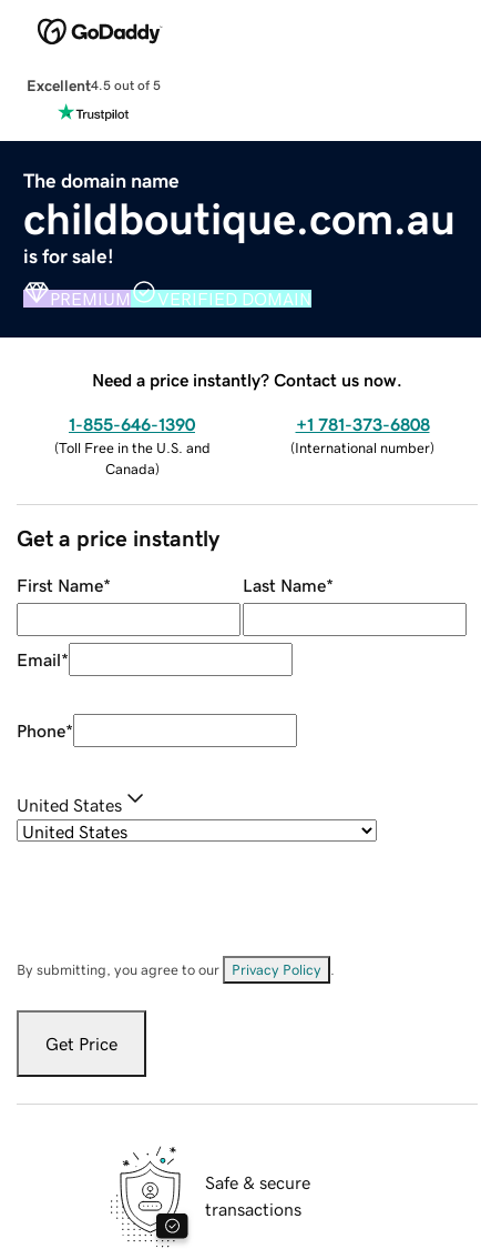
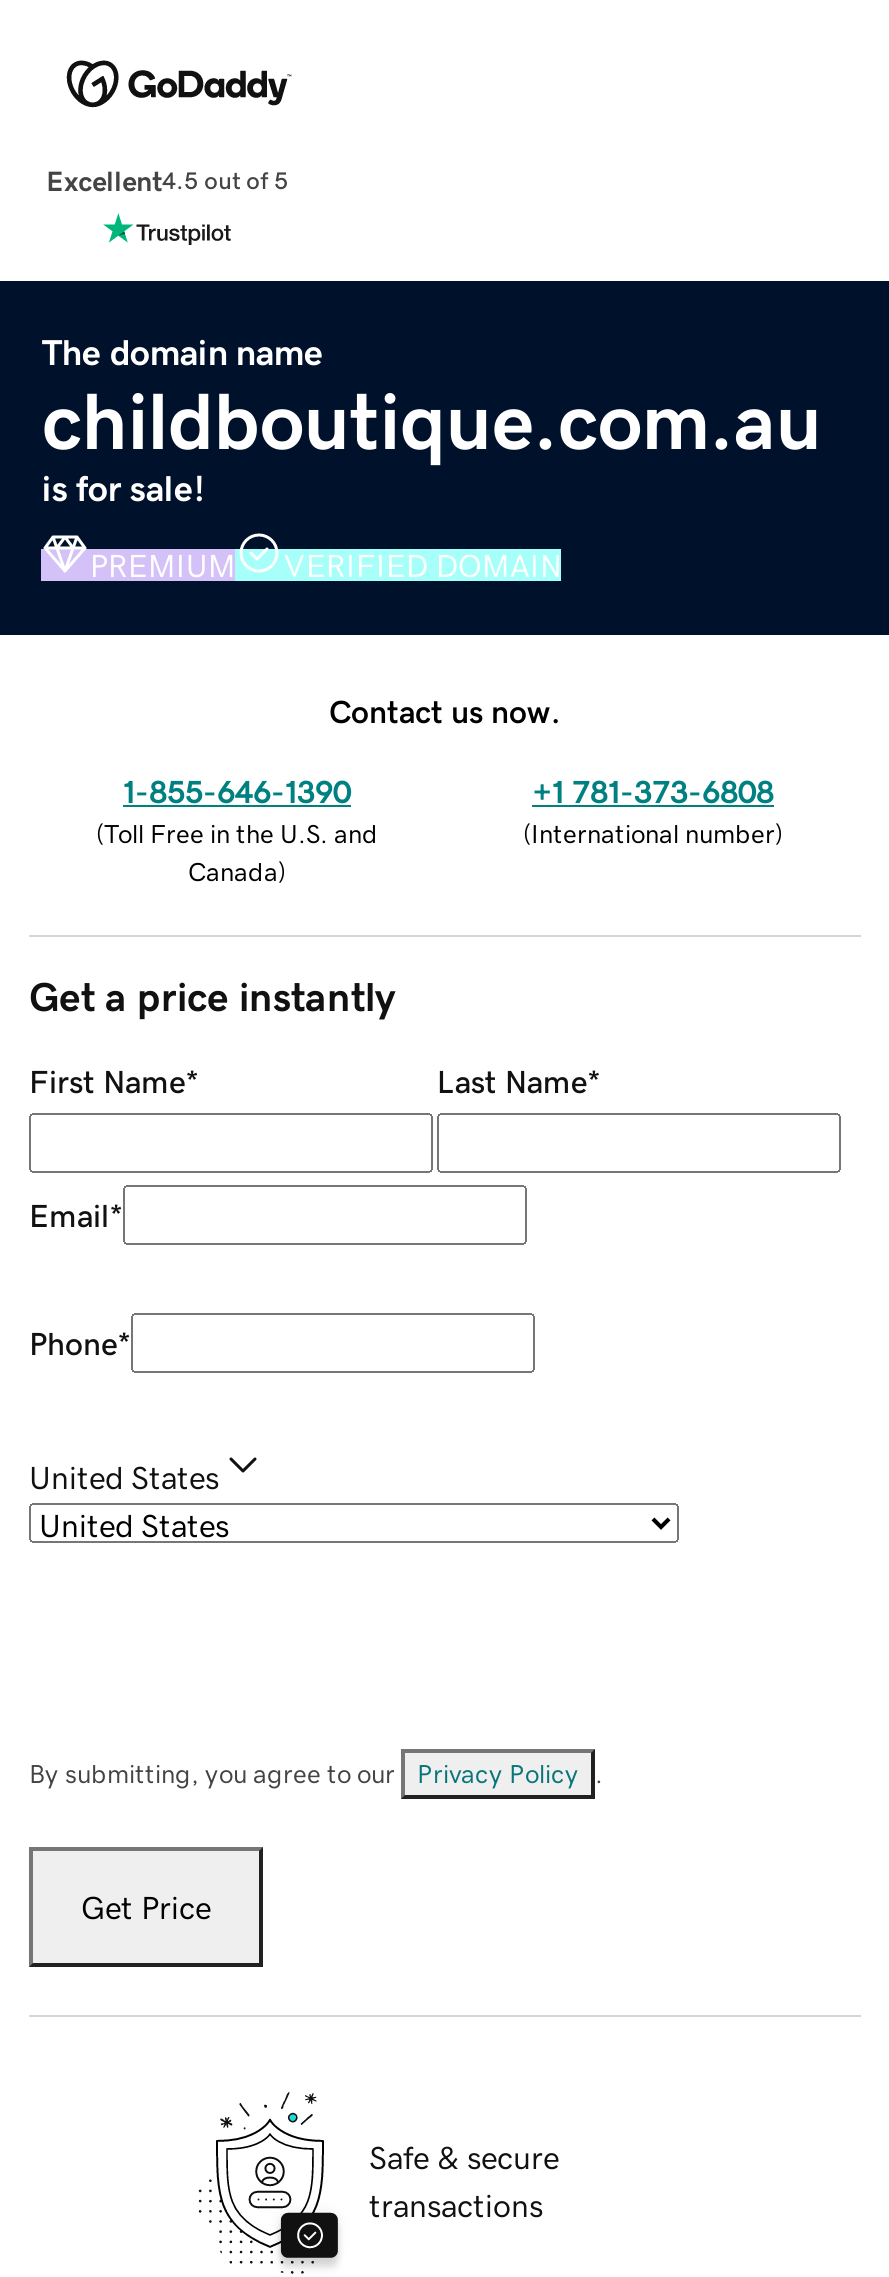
- Need a price instantly? Contact us now.
+ Contact us now.
